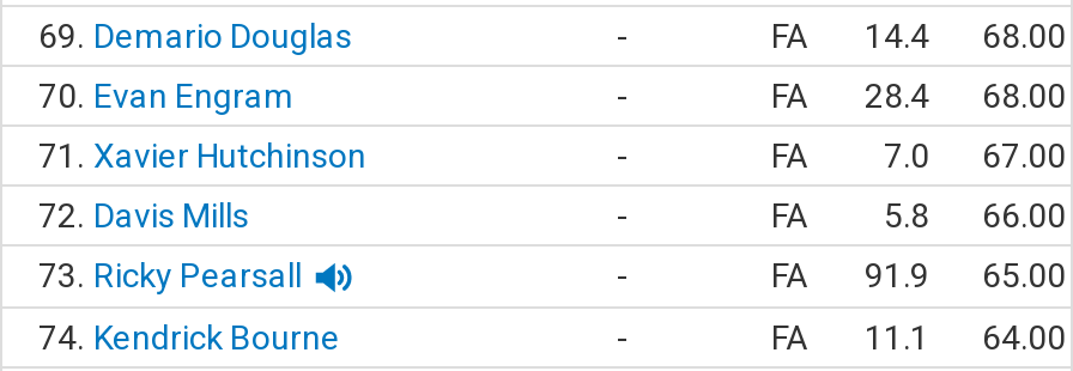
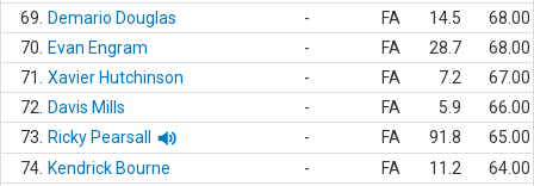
- FA 14.4 68.00
+ FA 14.5 68.00

- FA 28.4 68.00
+ FA 28.7 68.00

- FA 7.0 67.00
+ FA 7.2 67.00

- FA 5.8 66.00
+ FA 5.9 66.00

- FA 91.9 65.00
+ FA 91.8 65.00

- FA 11.1 64.00
+ FA 11.2 64.00
